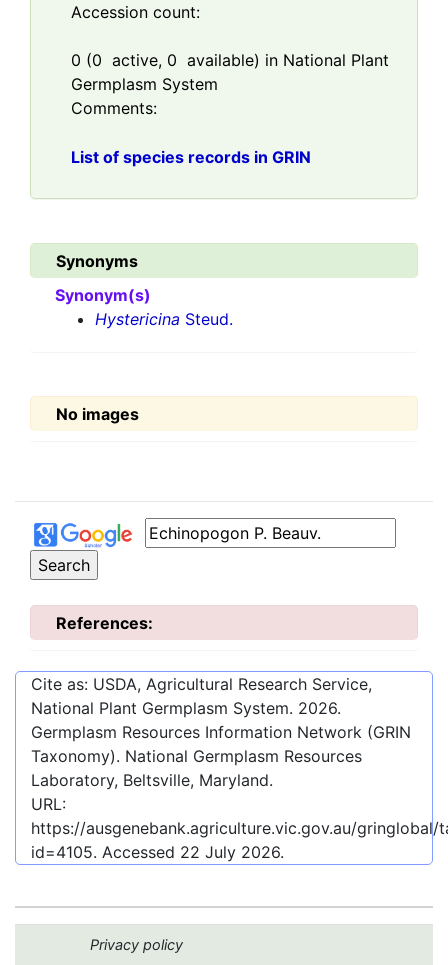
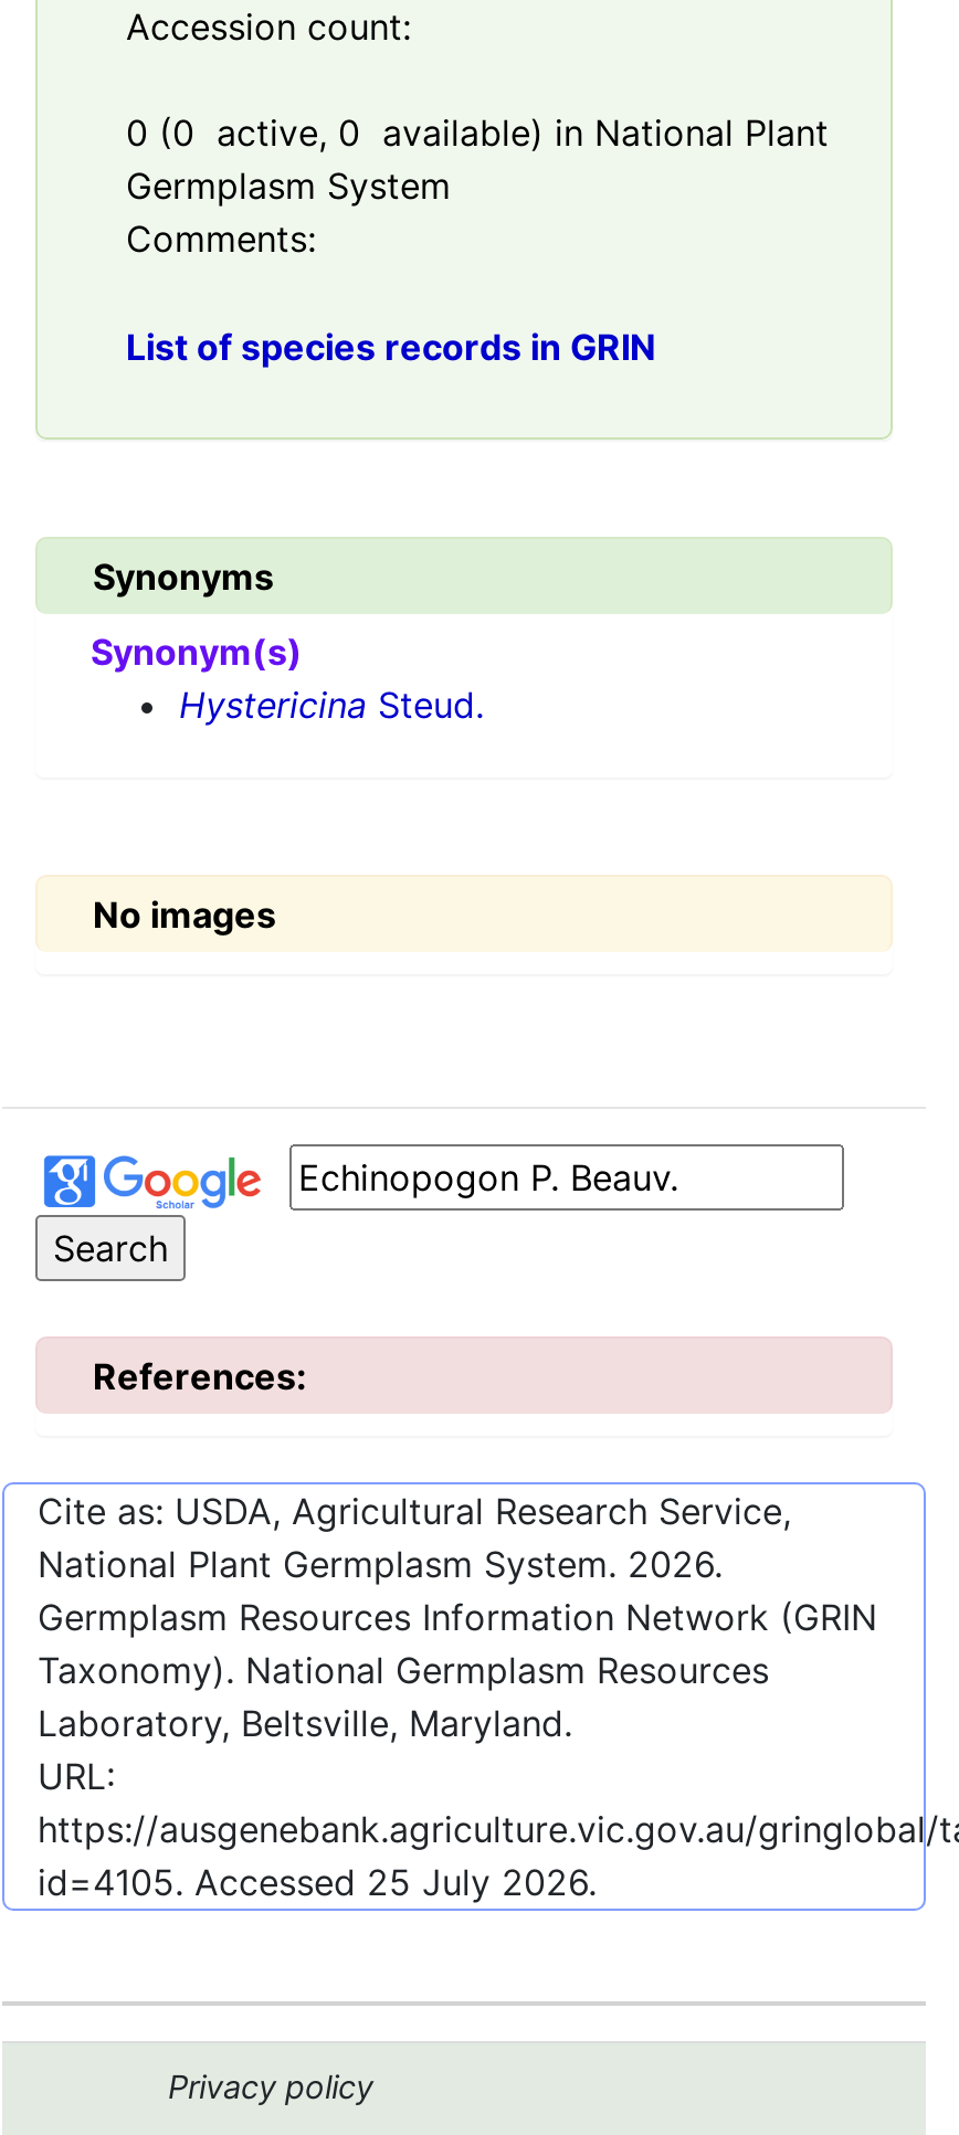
- id=4105. Accessed 22 July 2026.
+ id=4105. Accessed 25 July 2026.
